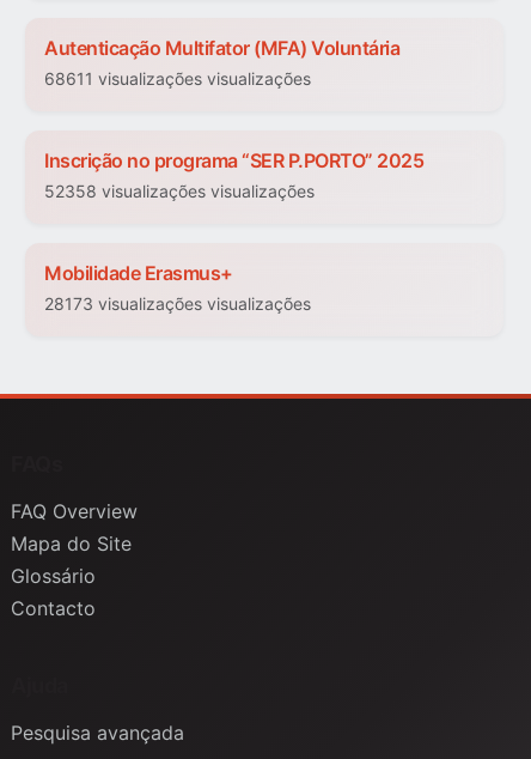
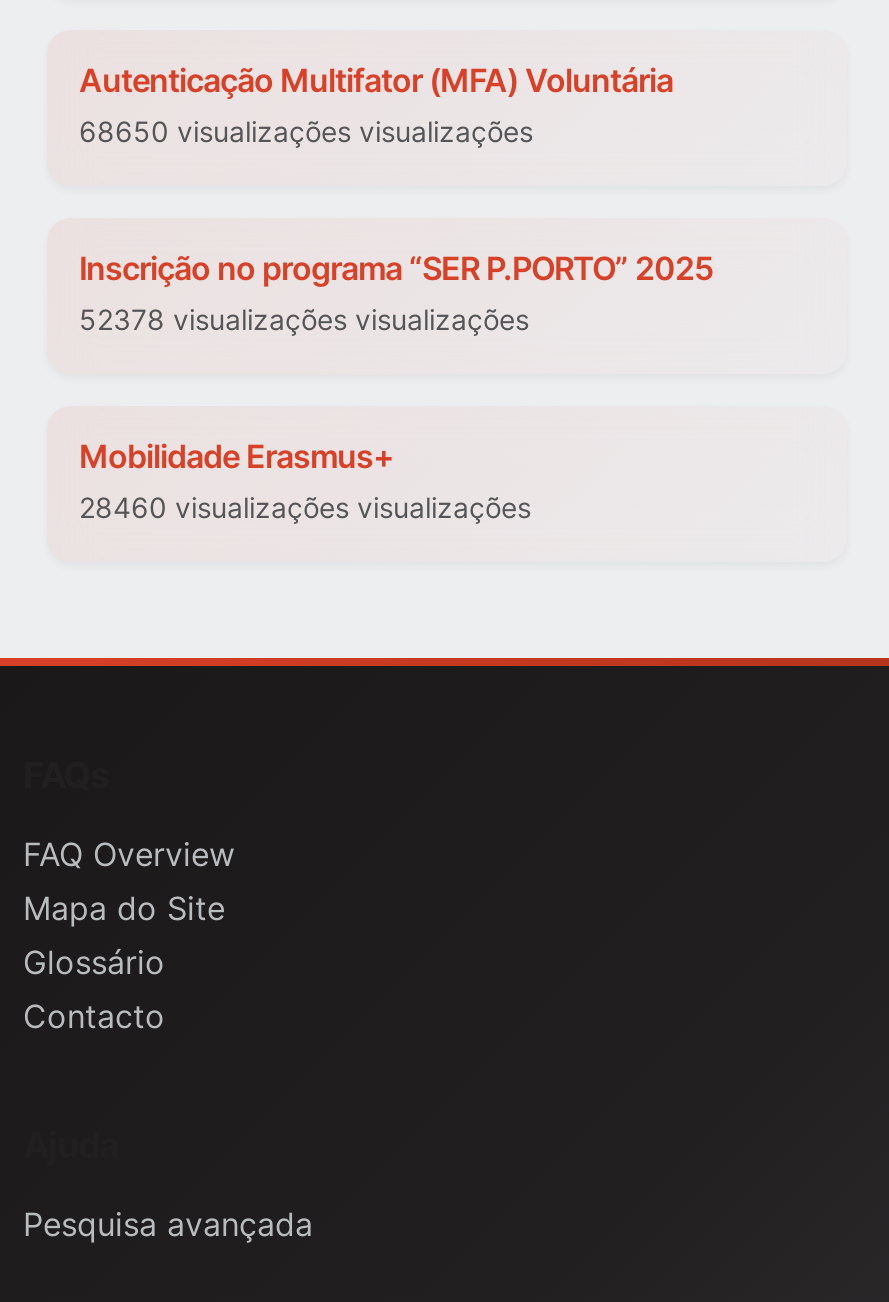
- 68611 visualizações visualizações
+ 68650 visualizações visualizações

- 52358 visualizações visualizações
+ 52378 visualizações visualizações

- 28173 visualizações visualizações
+ 28460 visualizações visualizações
